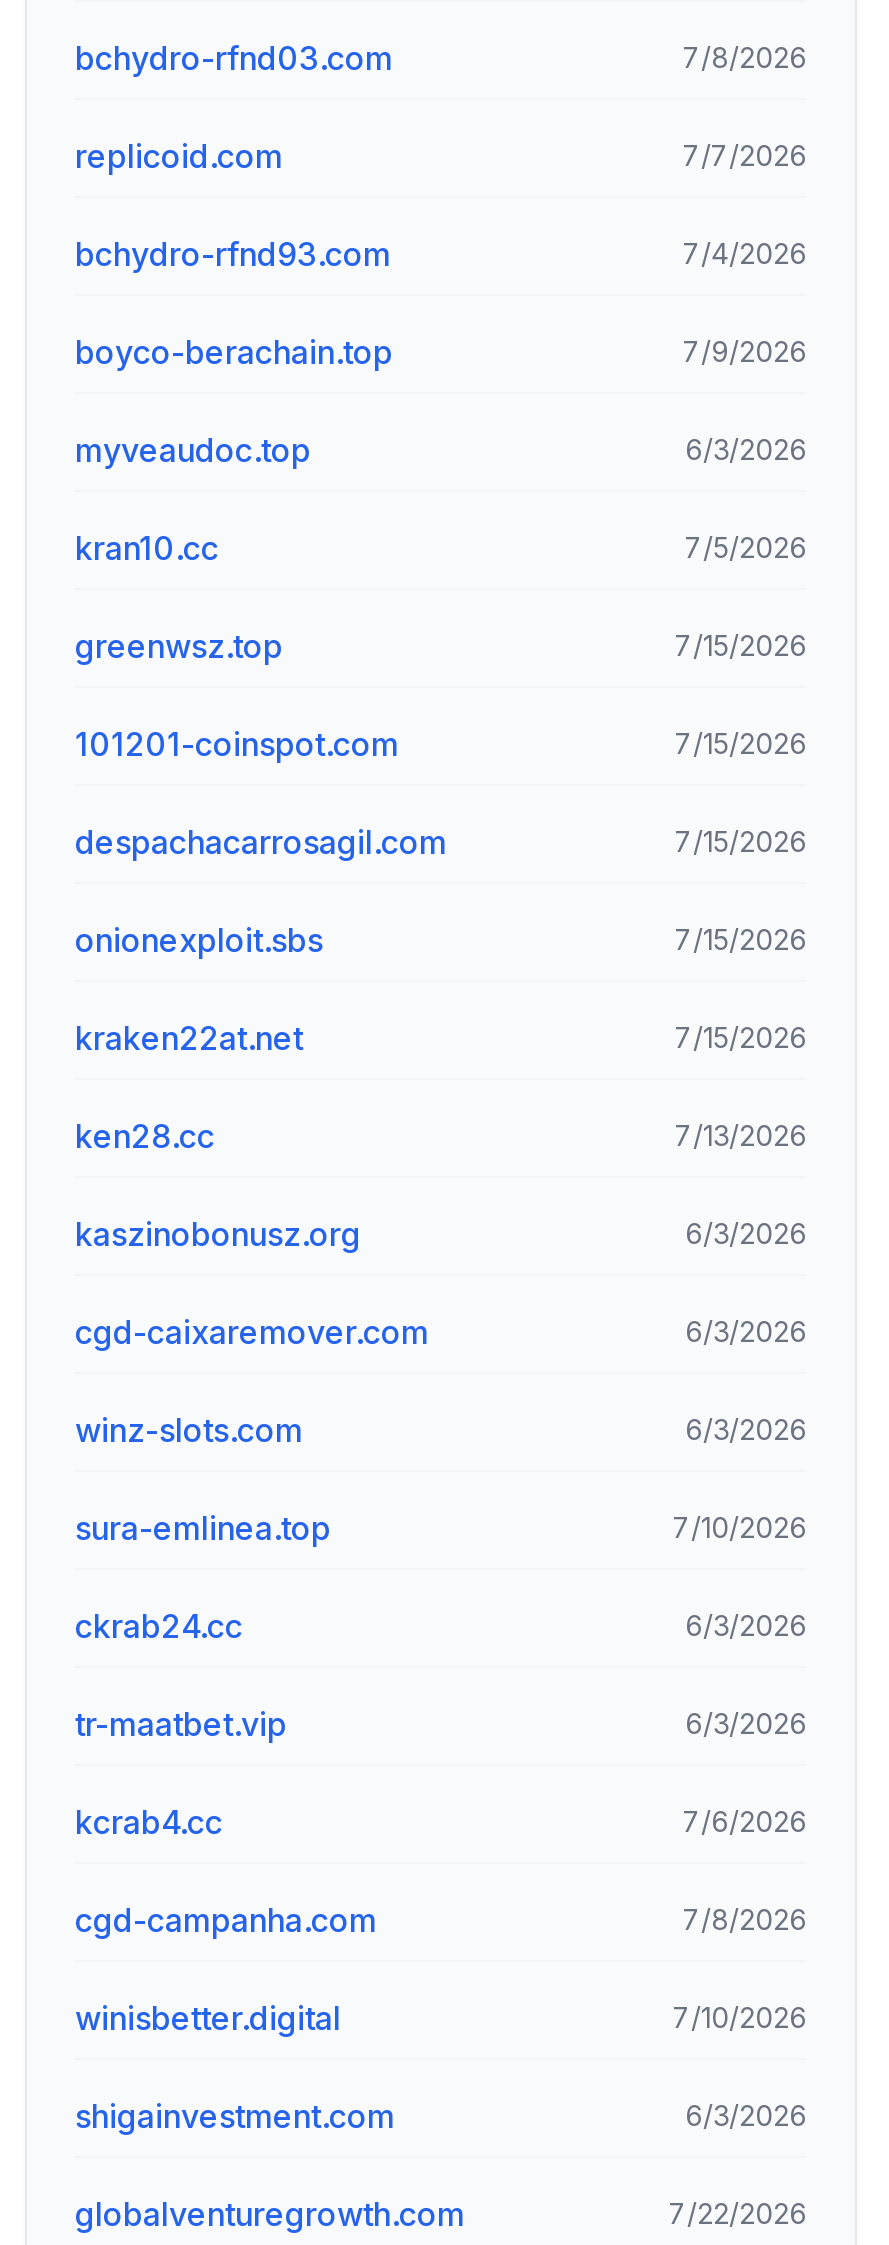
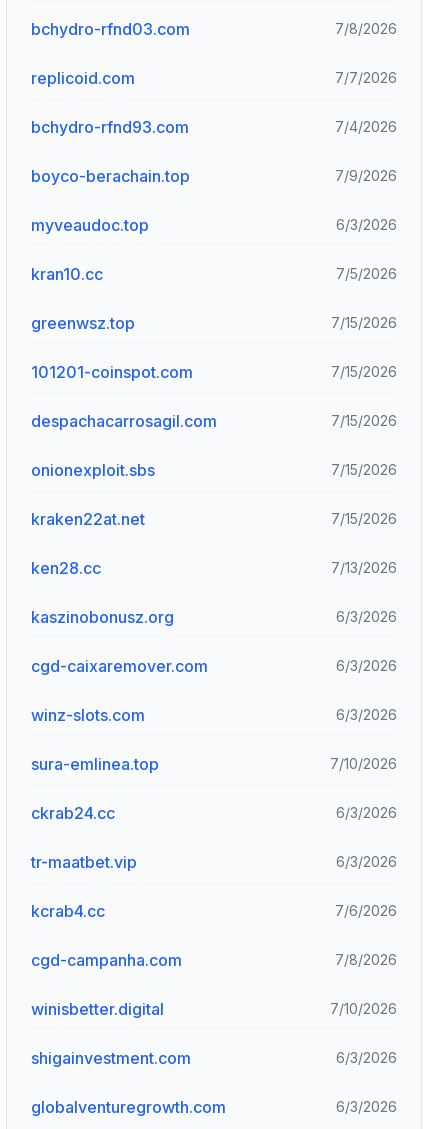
- 7/22/2026
+ 6/3/2026
